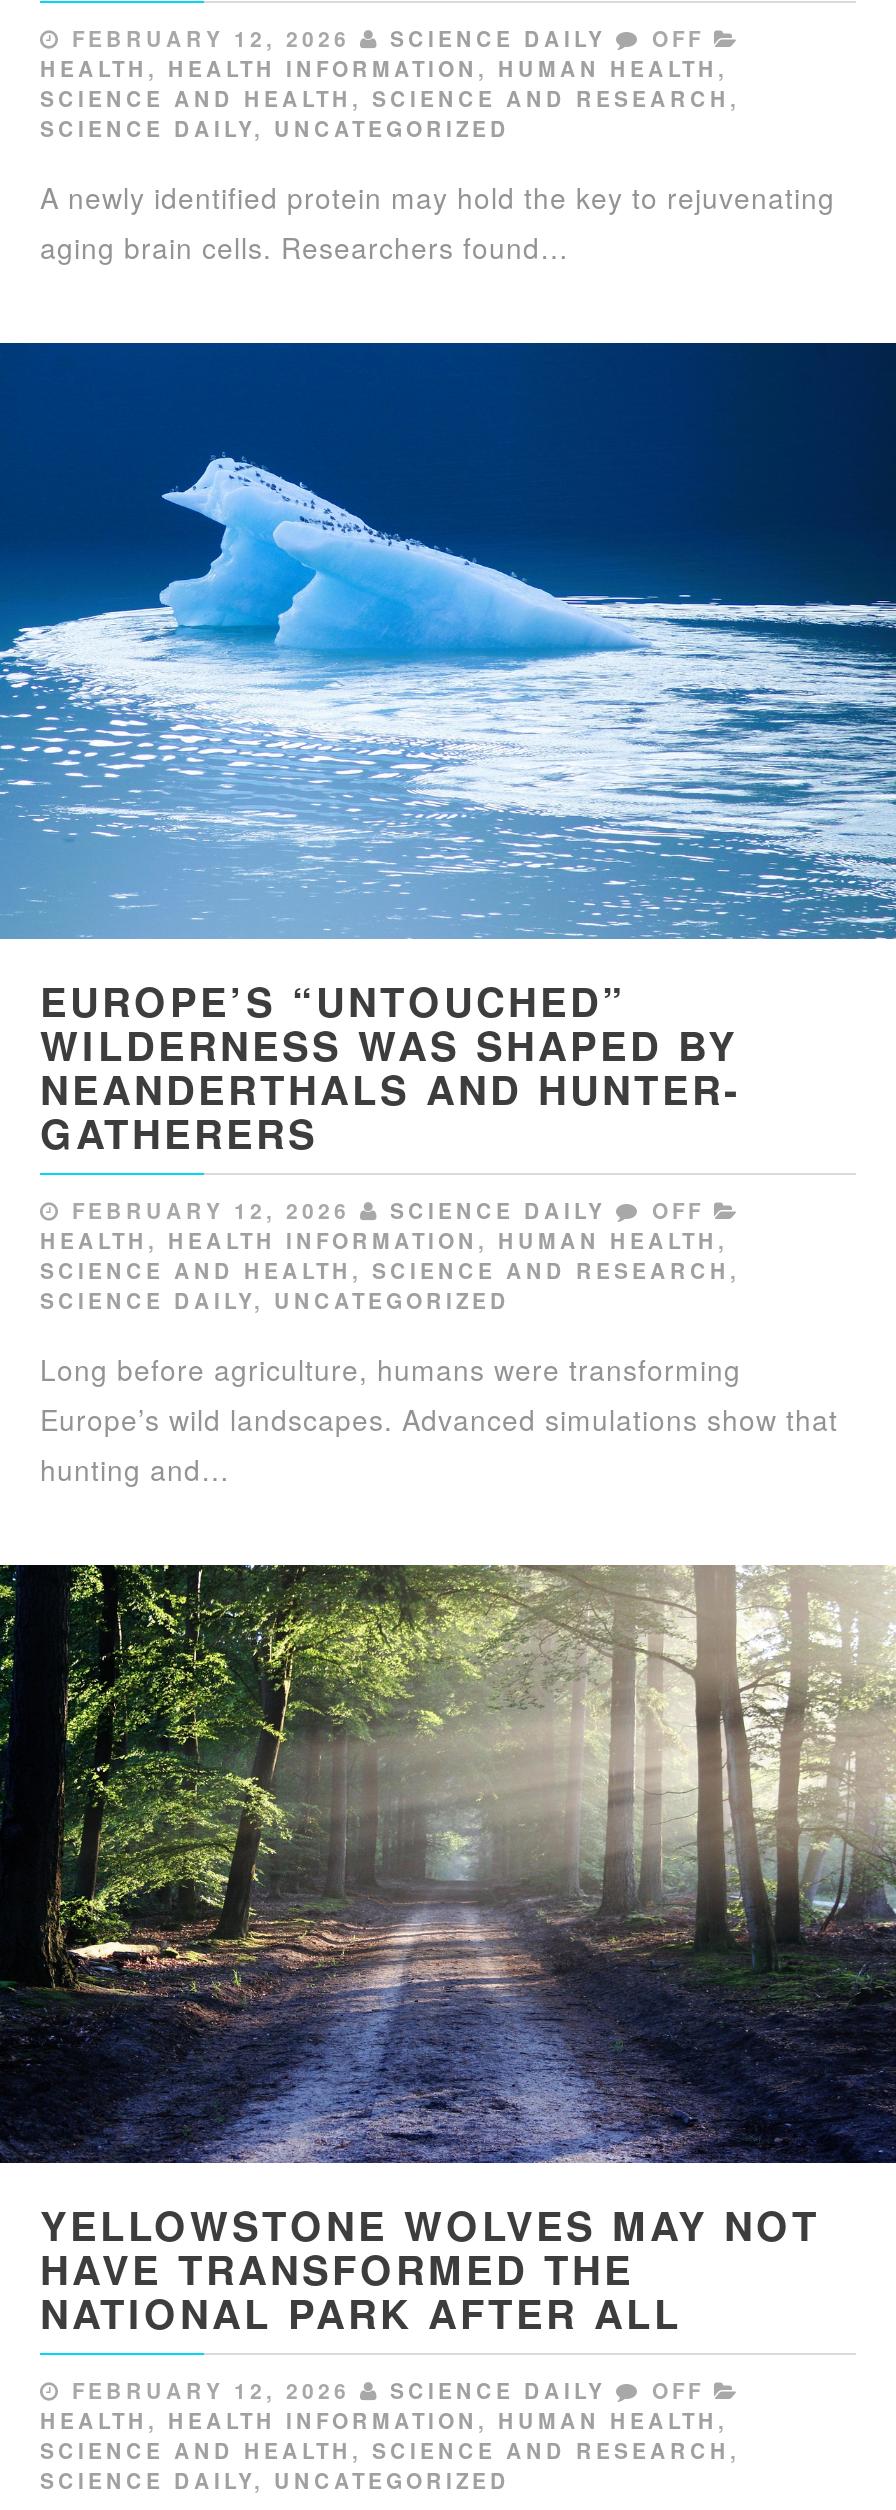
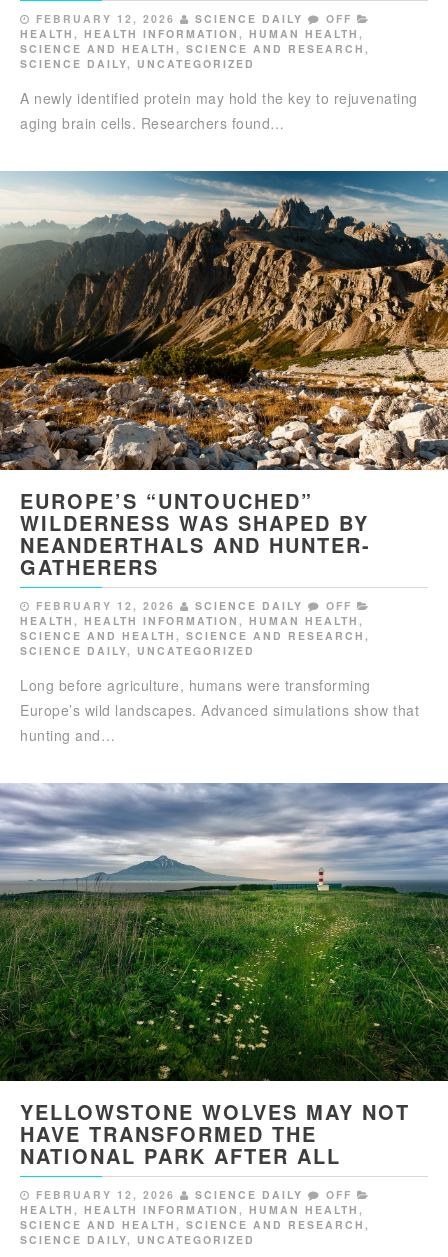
- [image]
+ [image]

- [image]
+ [image]
